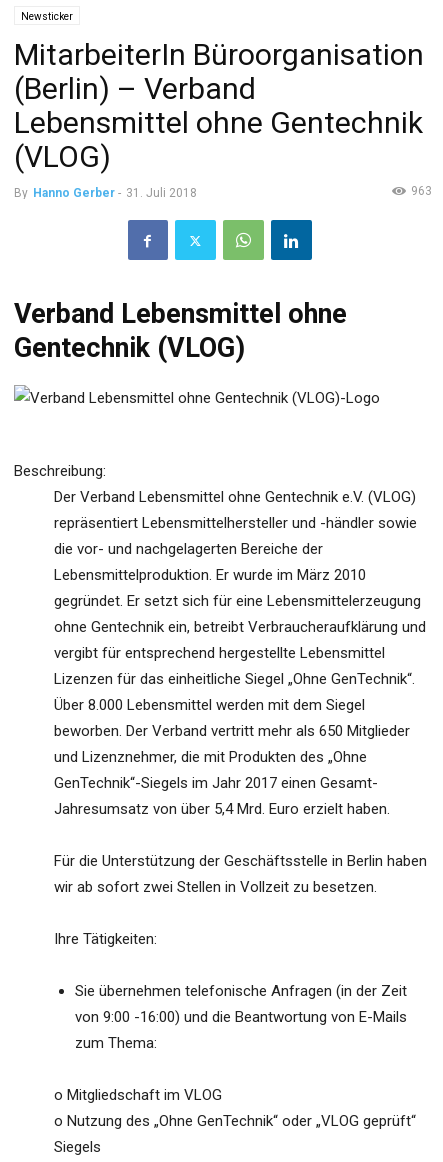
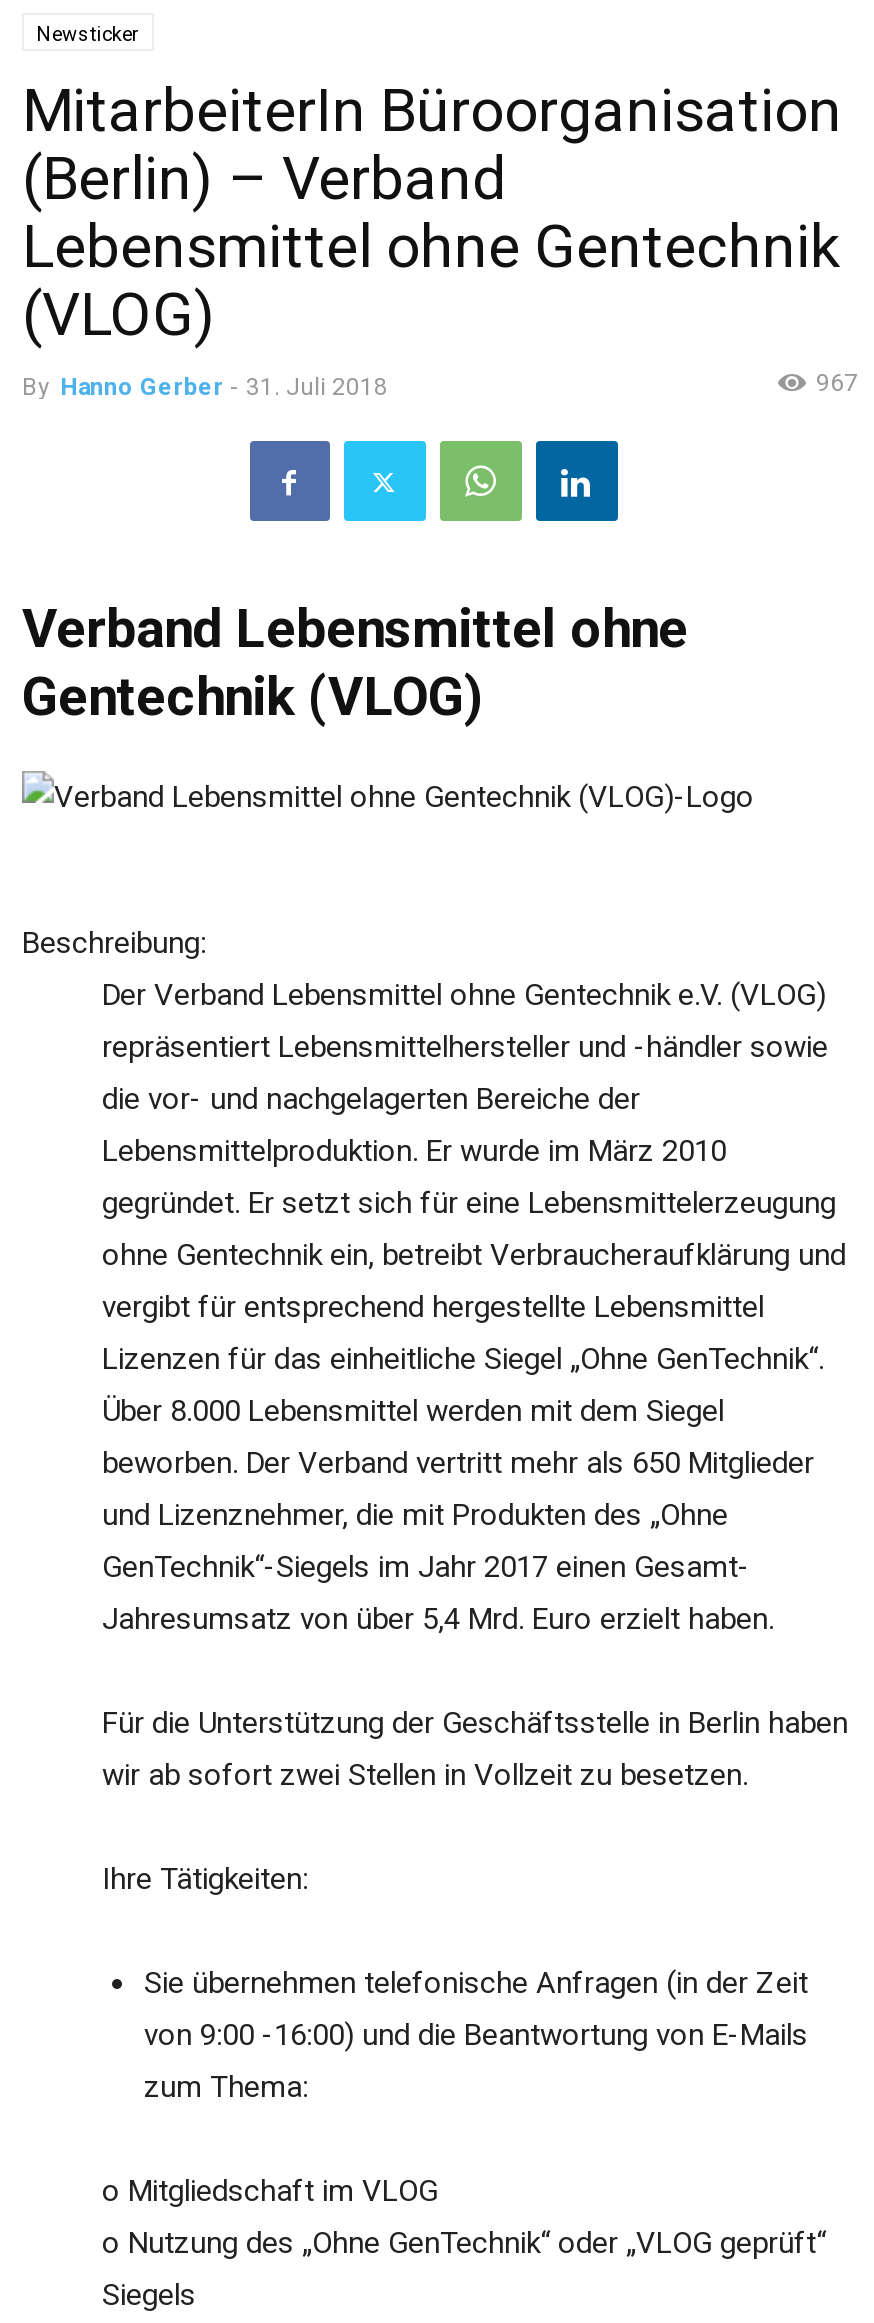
- 963
+ 967
